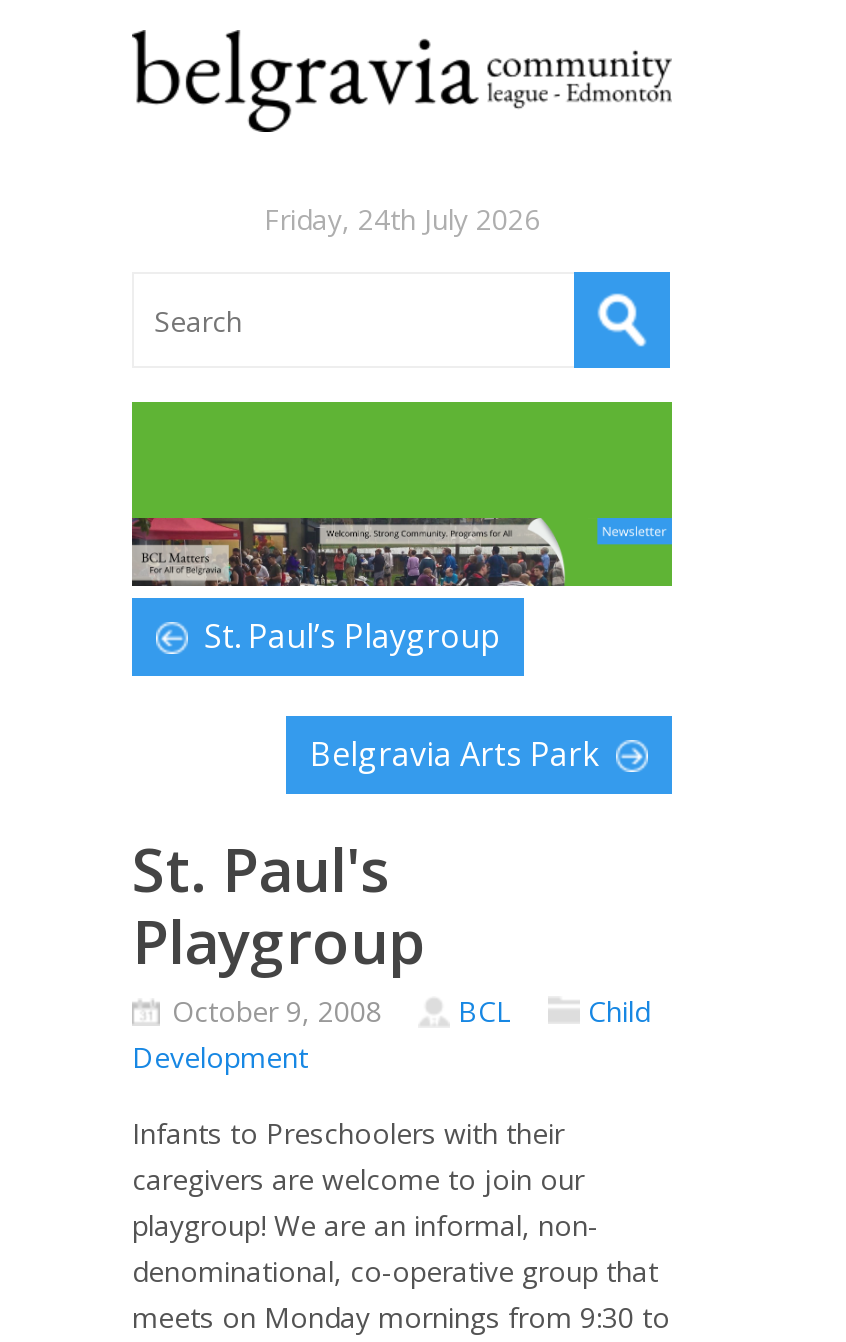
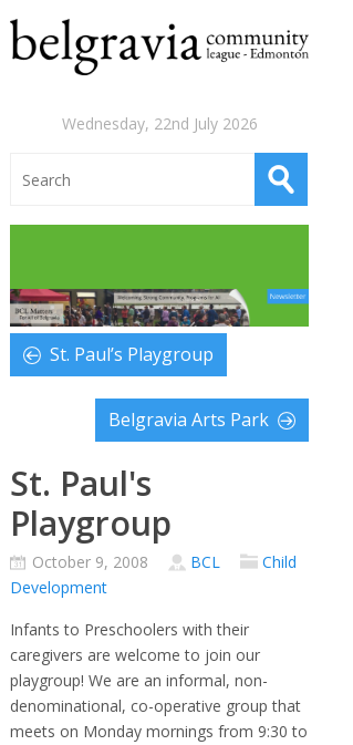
- Friday, 24th July 2026
+ Wednesday, 22nd July 2026
